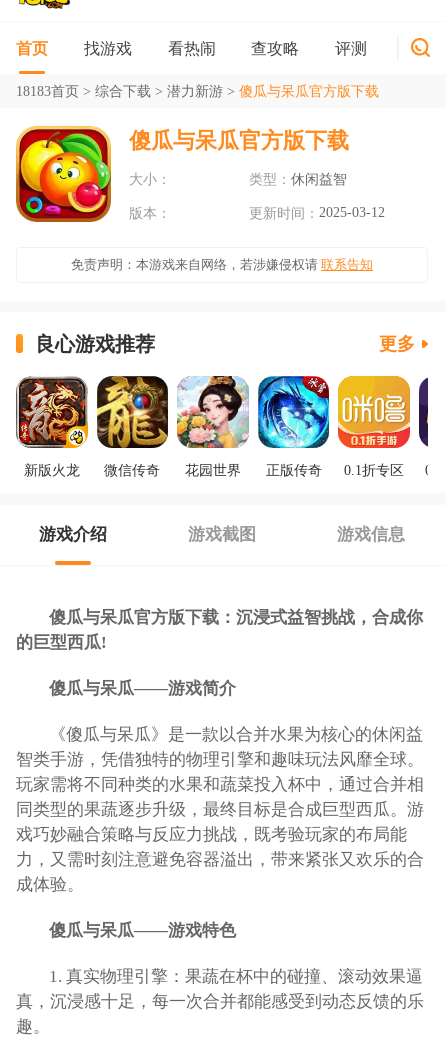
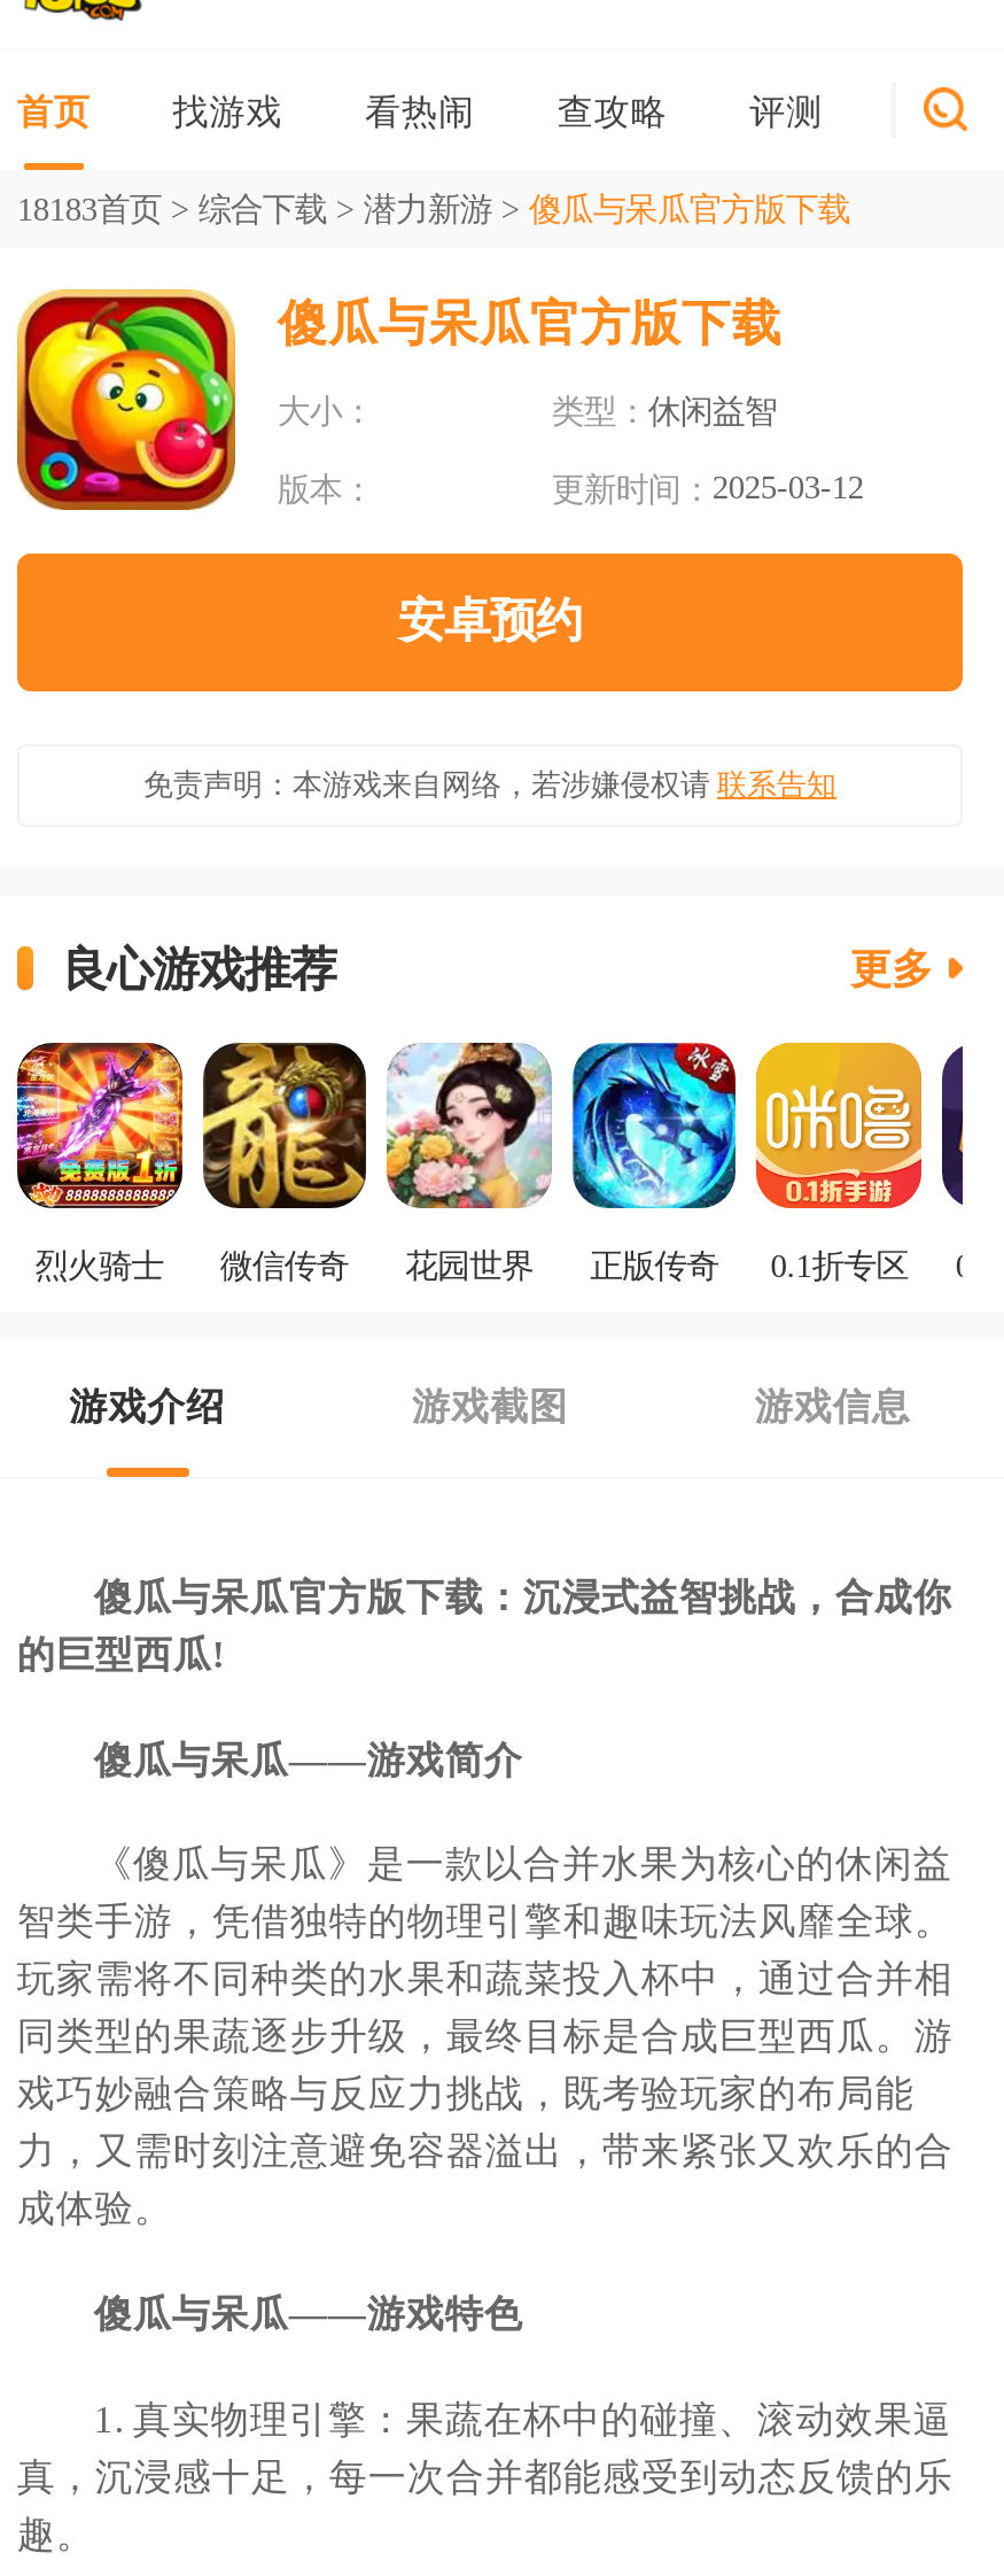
+ 安卓预约

- [image]
- 新版火龙
+ [image]
+ 烈火骑士
